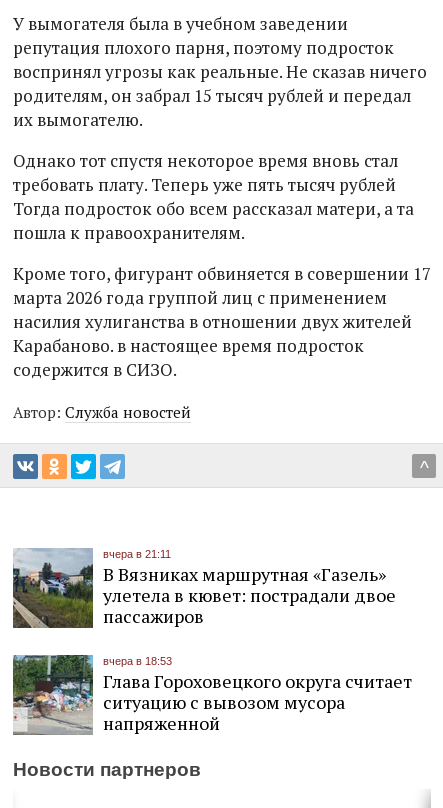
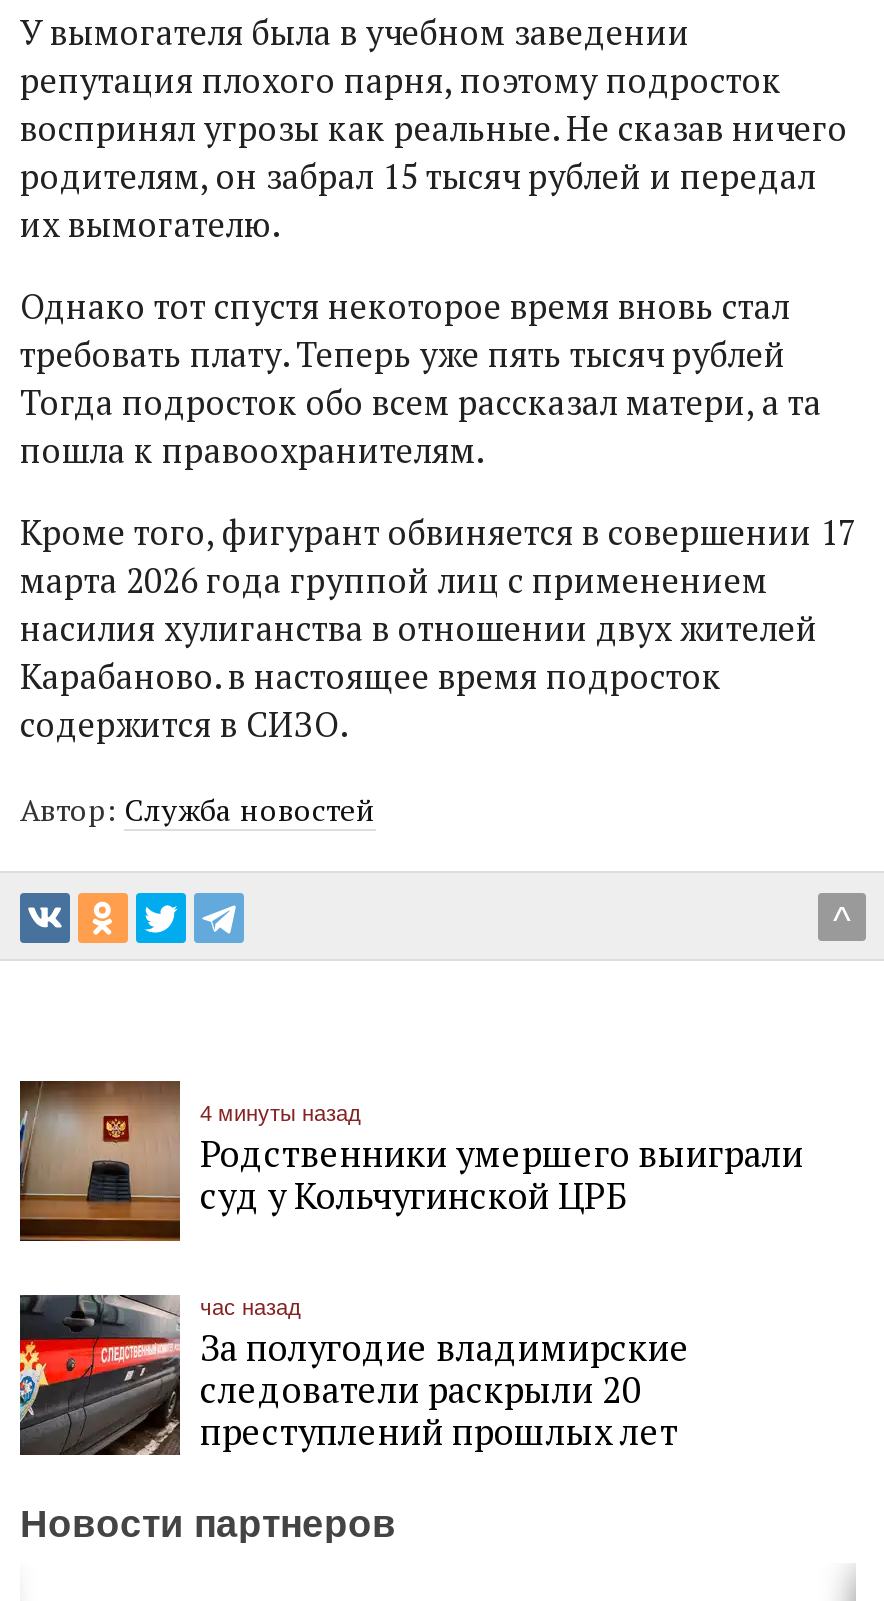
- [image]
- вчера в 21:11
- В Вязниках маршрутная «Газель»
- улетела в кювет: пострадали двое
- пассажиров
+ [image]
+ 4 минуты назад
+ Родственники умершего выиграли
+ суд у Кольчугинской ЦРБ

- [image]
- вчера в 18:53
- Глава Гороховецкого округа считает
- ситуацию с вывозом мусора
- напряженной
+ [image]
+ час назад
+ За полугодие владимирские
+ следователи раскрыли 20
+ преступлений прошлых лет
